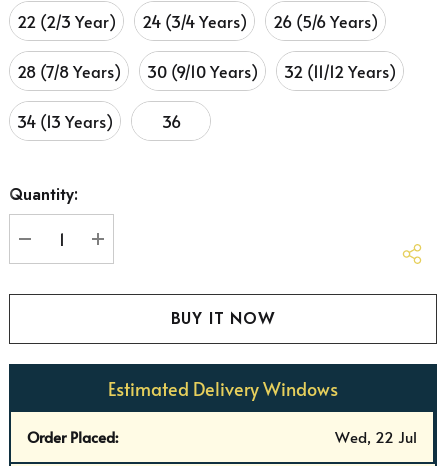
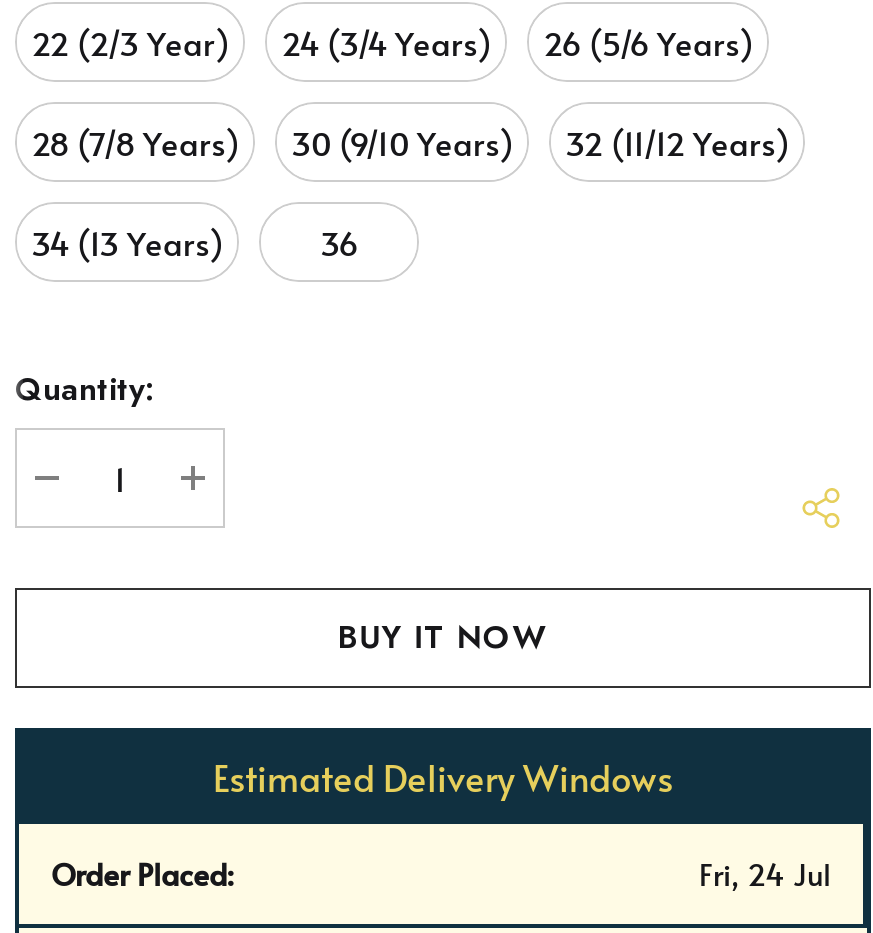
- Wed, 22 Jul
+ Fri, 24 Jul
